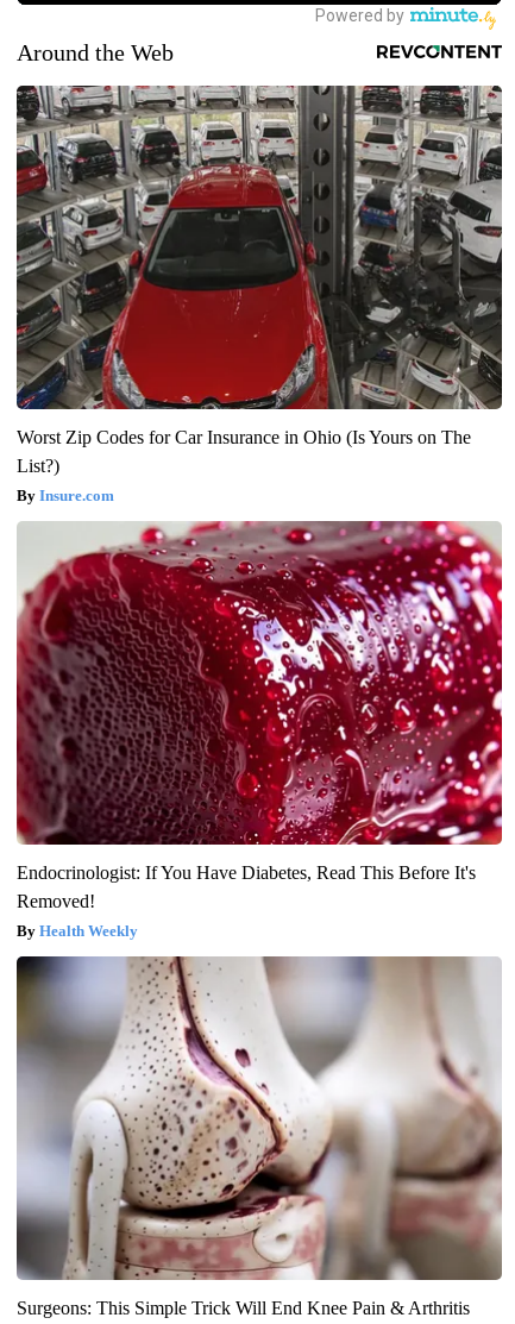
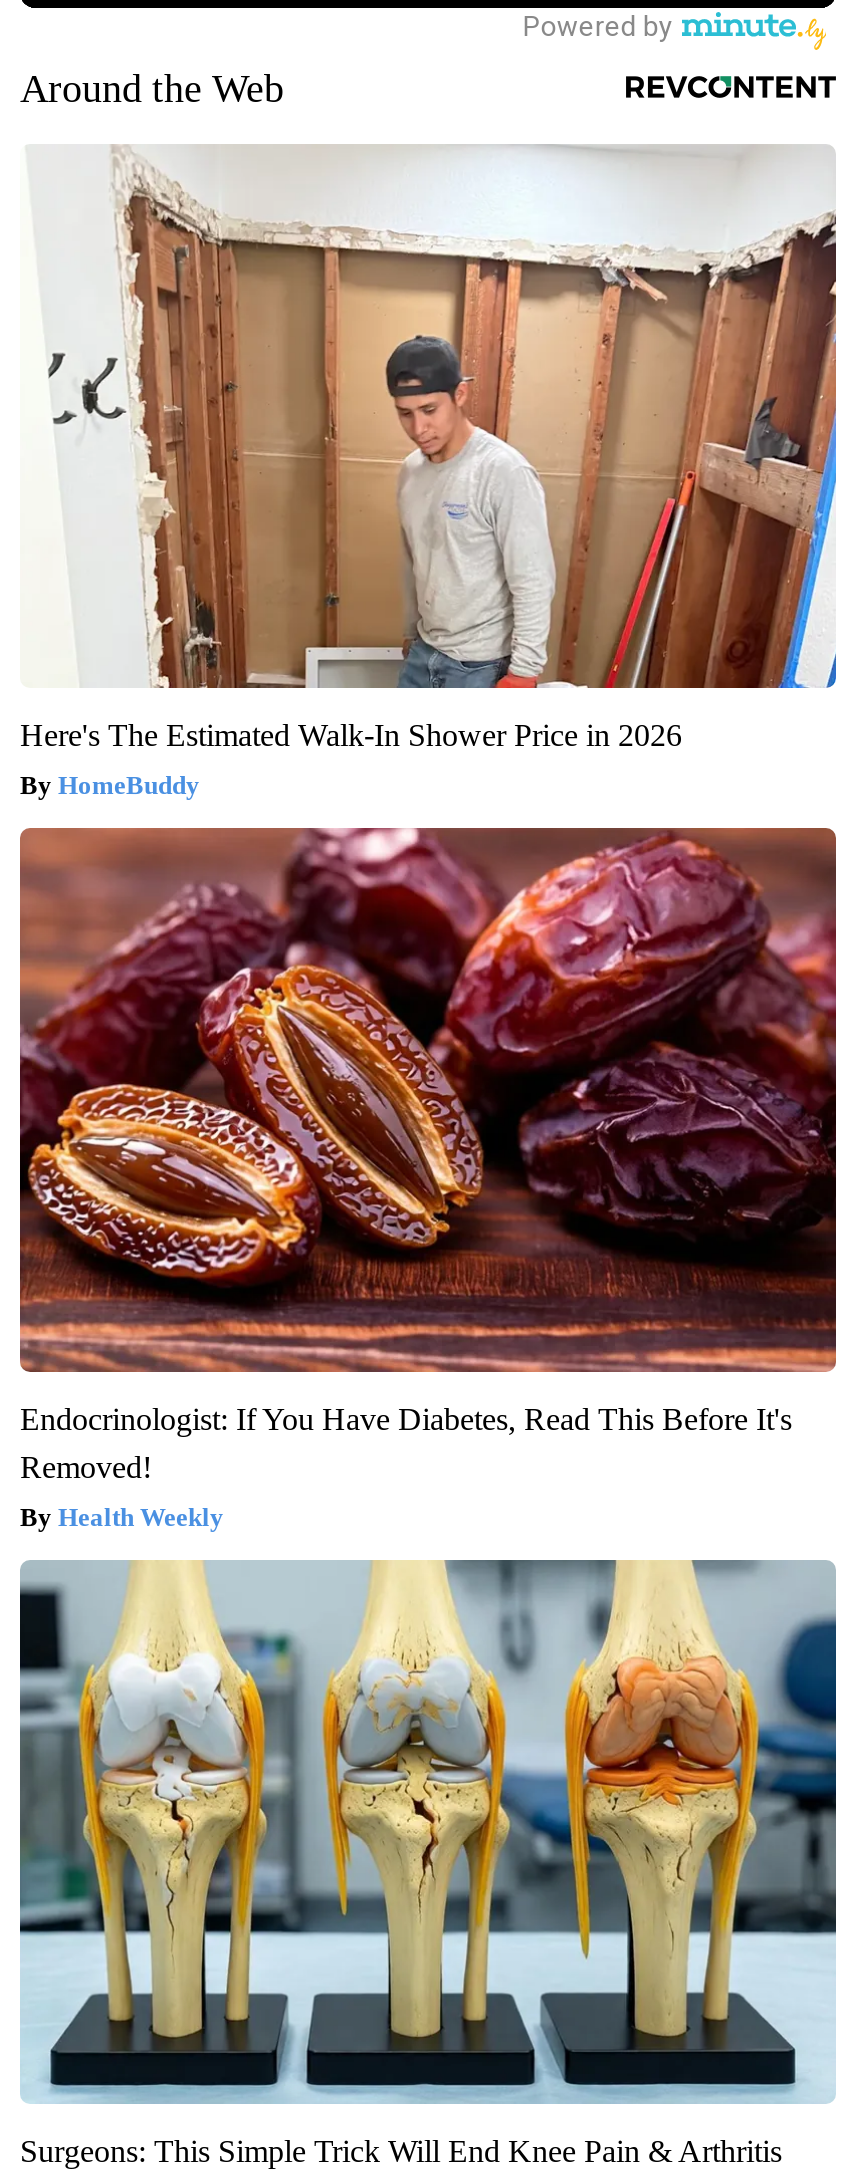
- [image]
- Worst Zip Codes for Car Insurance in Ohio (Is Yours on The
- List?)
+ [image]
+ Here's The Estimated Walk-In Shower Price in 2026

- Insure.com
+ HomeBuddy

- [image]
+ [image]

- [image]
+ [image]
